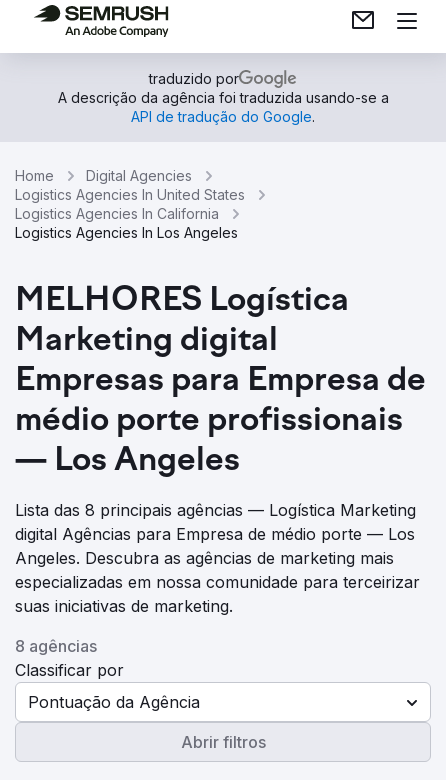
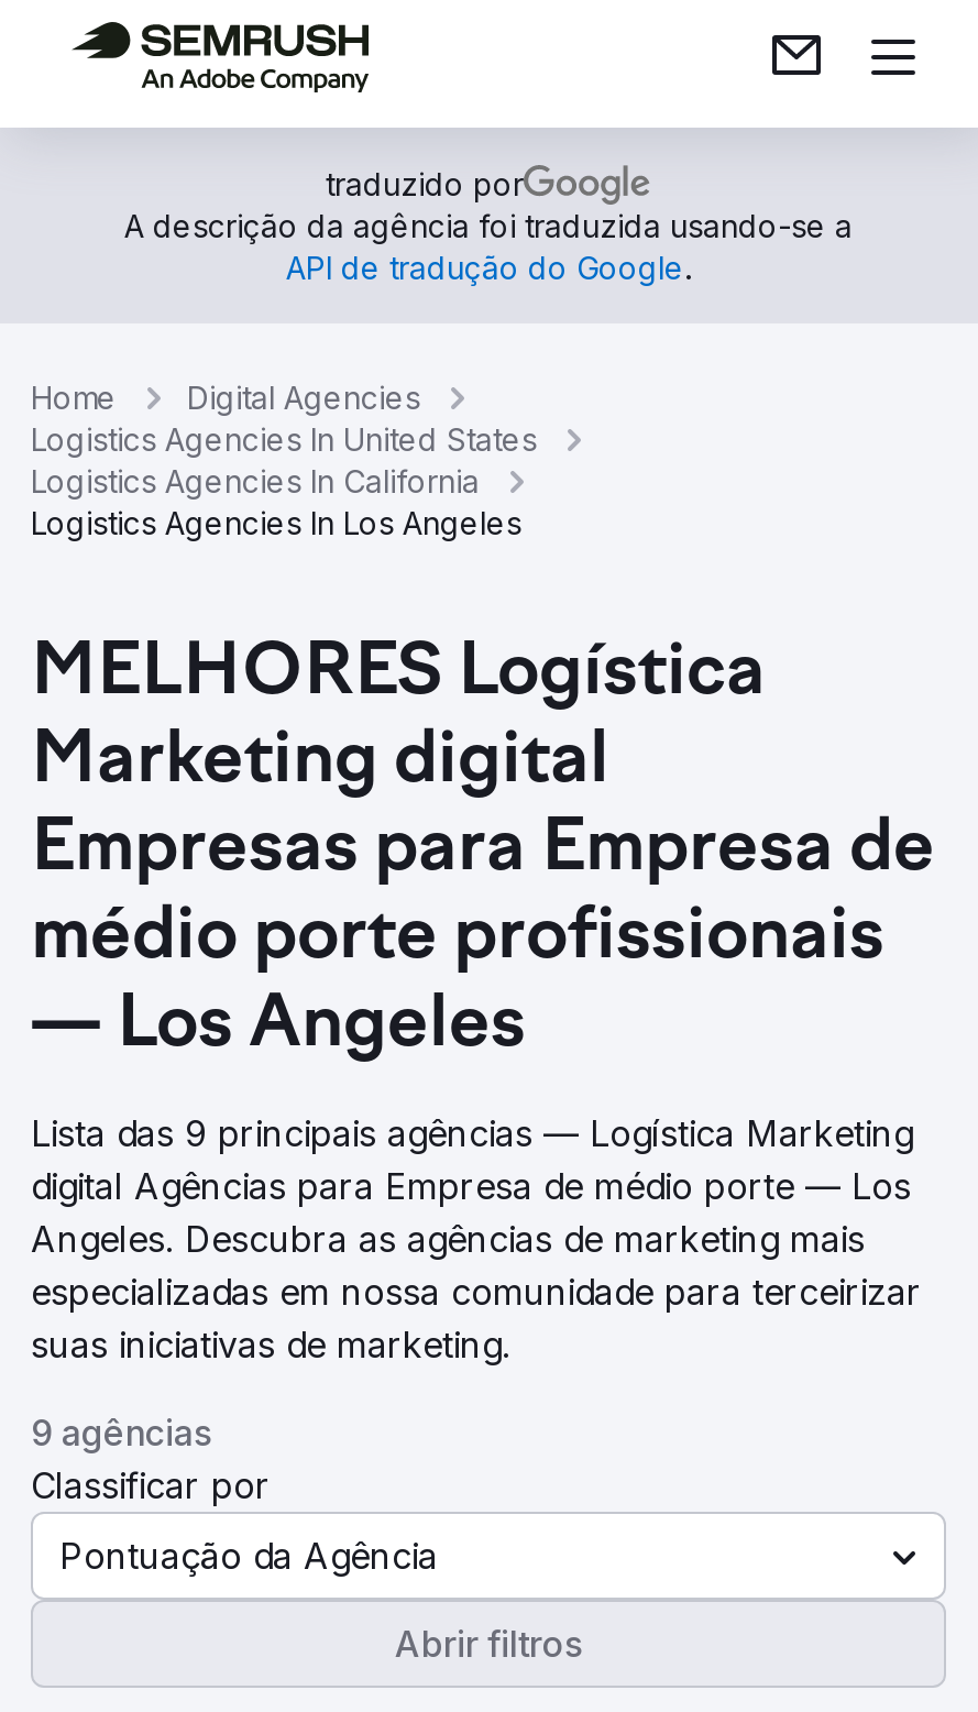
- Lista das 8 principais agências — Logística Marketing
+ Lista das 9 principais agências — Logística Marketing

- 8 agências
+ 9 agências
